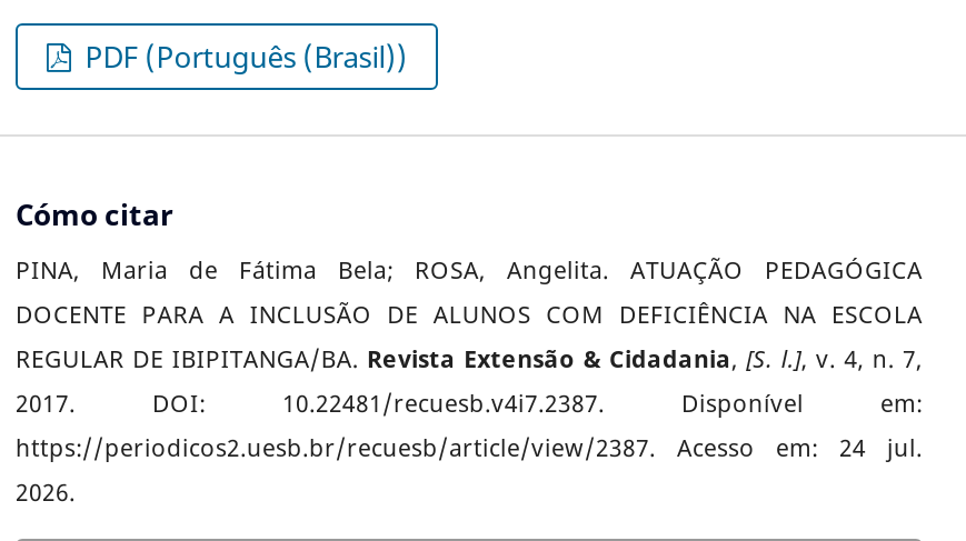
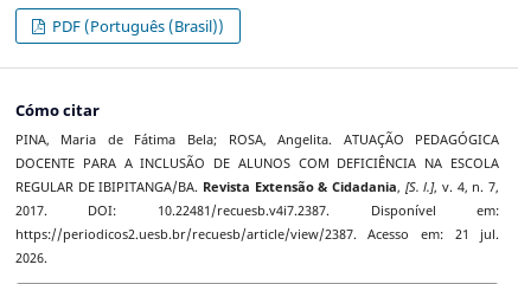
- https://periodicos2.uesb.br/recuesb/article/view/2387. Acesso em: 24 jul.
+ https://periodicos2.uesb.br/recuesb/article/view/2387. Acesso em: 21 jul.
